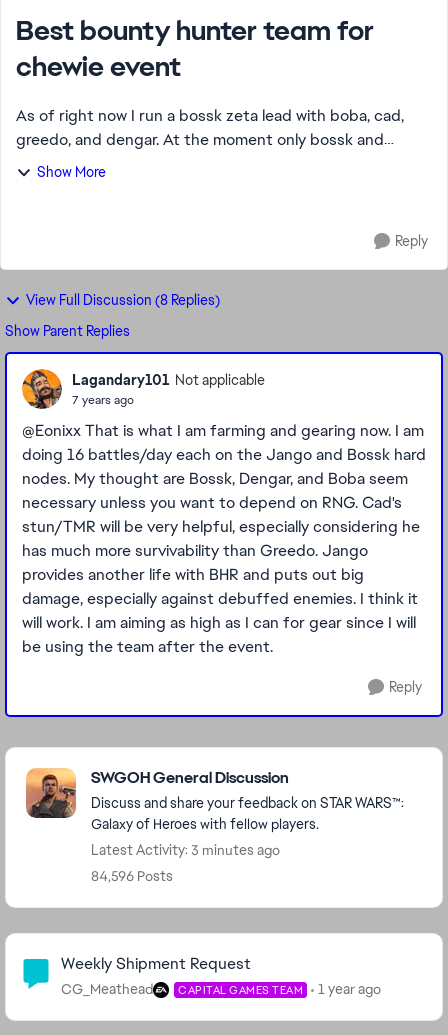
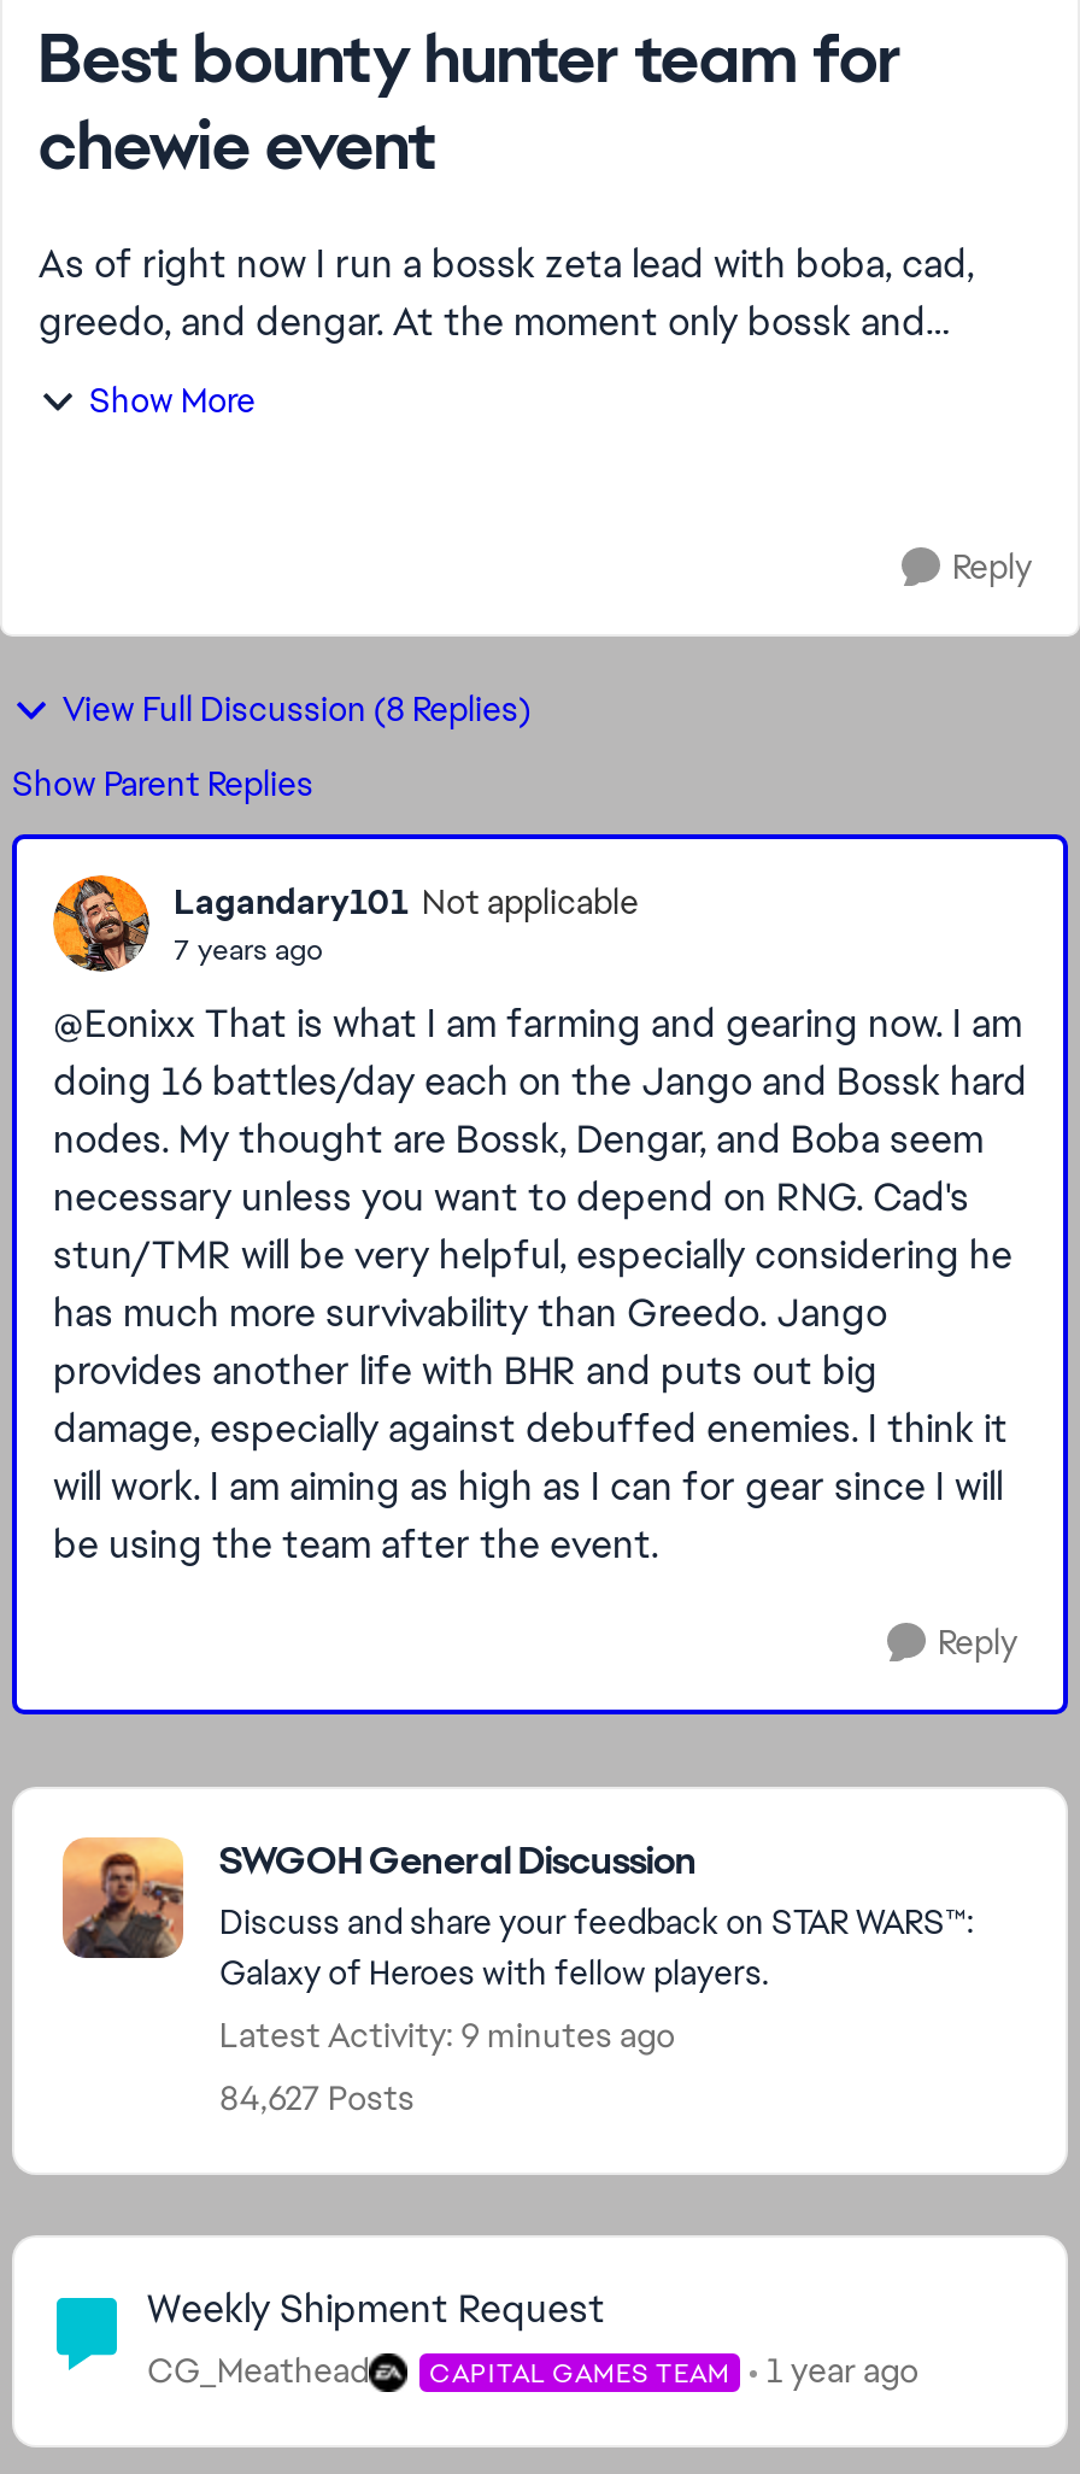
- Latest Activity: 3 minutes ago
+ Latest Activity: 9 minutes ago

- 84,596 Posts
+ 84,627 Posts
